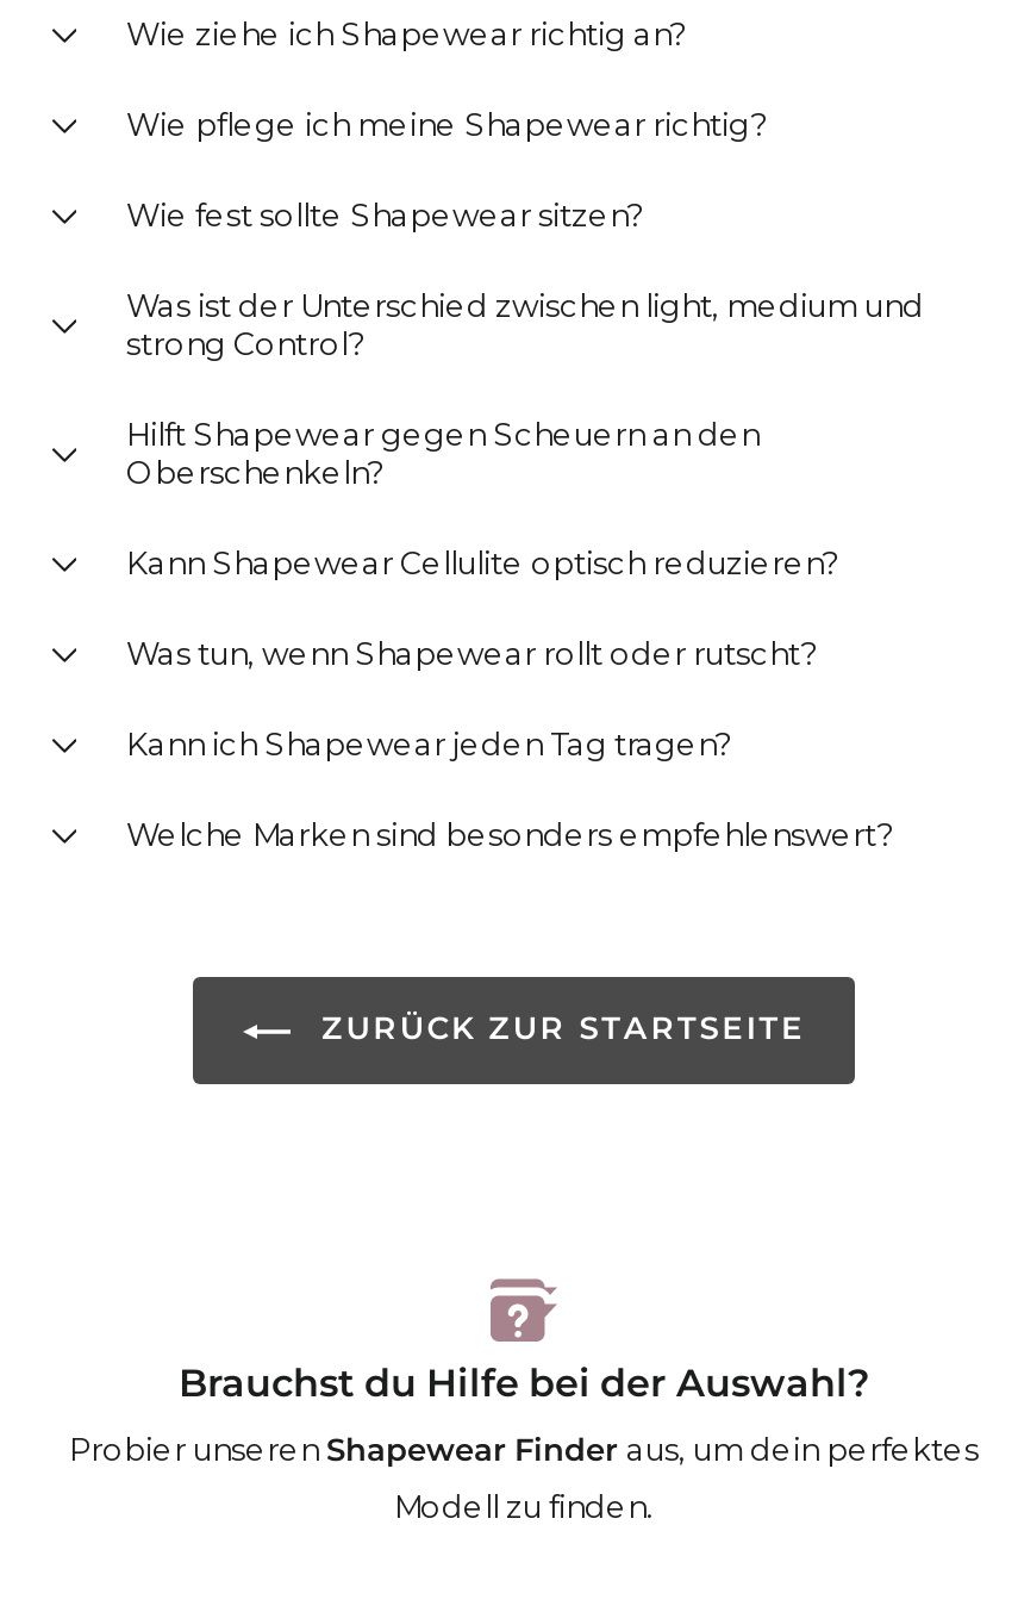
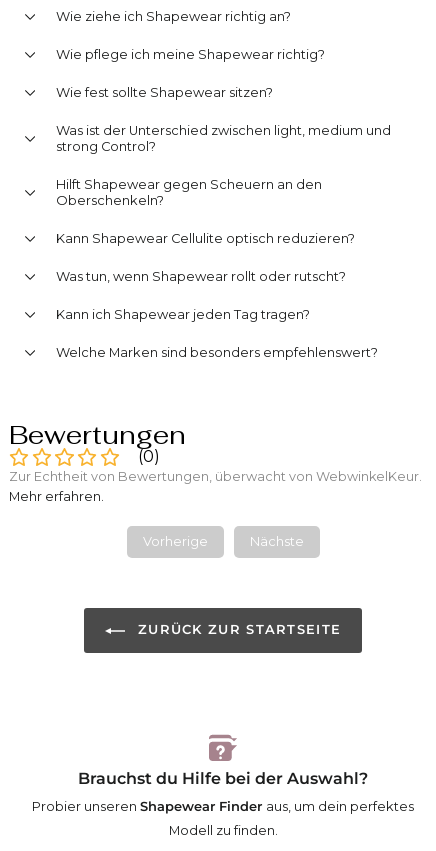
+ Bewertungen
+ (0)
+ Zur Echtheit von Bewertungen, überwacht von WebwinkelKeur.
+ Mehr erfahren.
+ Vorherige
+ Nächste
